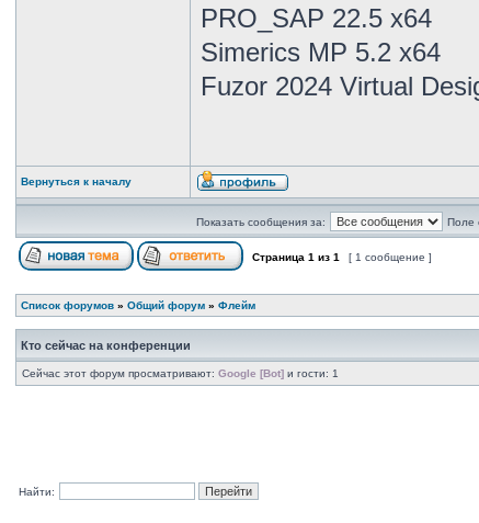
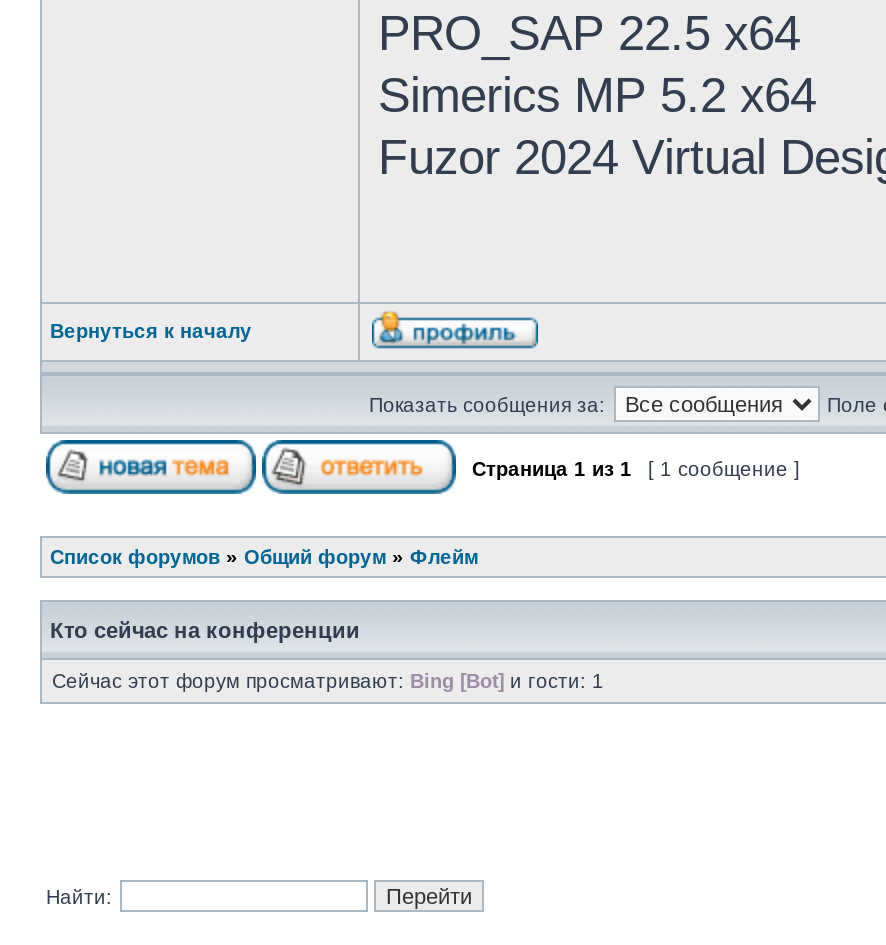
- Сейчас этот форум просматривают: Google [Bot] и гости: 1
+ Сейчас этот форум просматривают: Bing [Bot] и гости: 1
